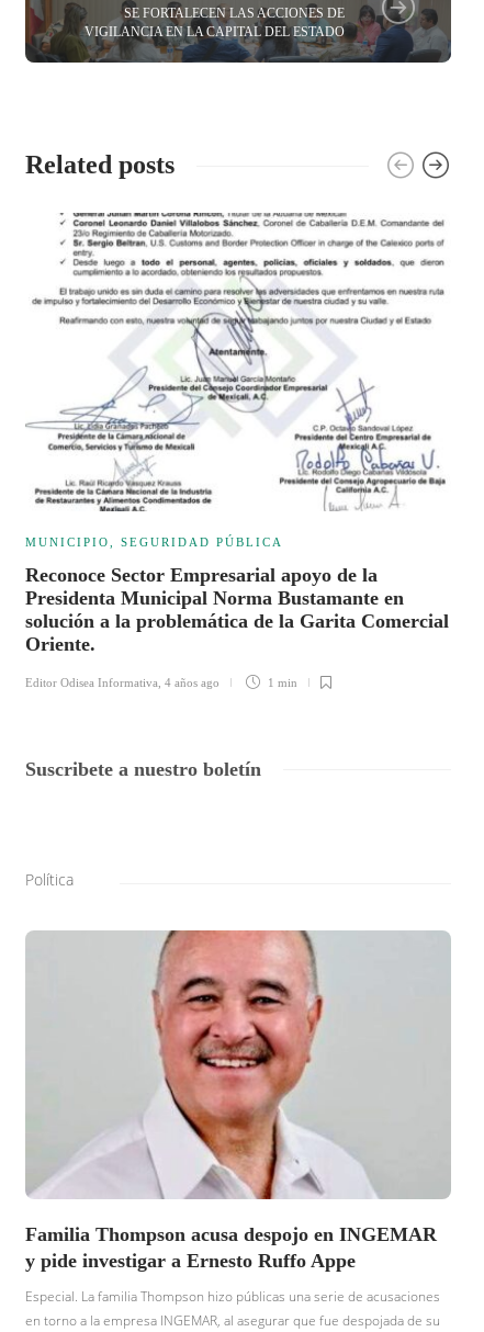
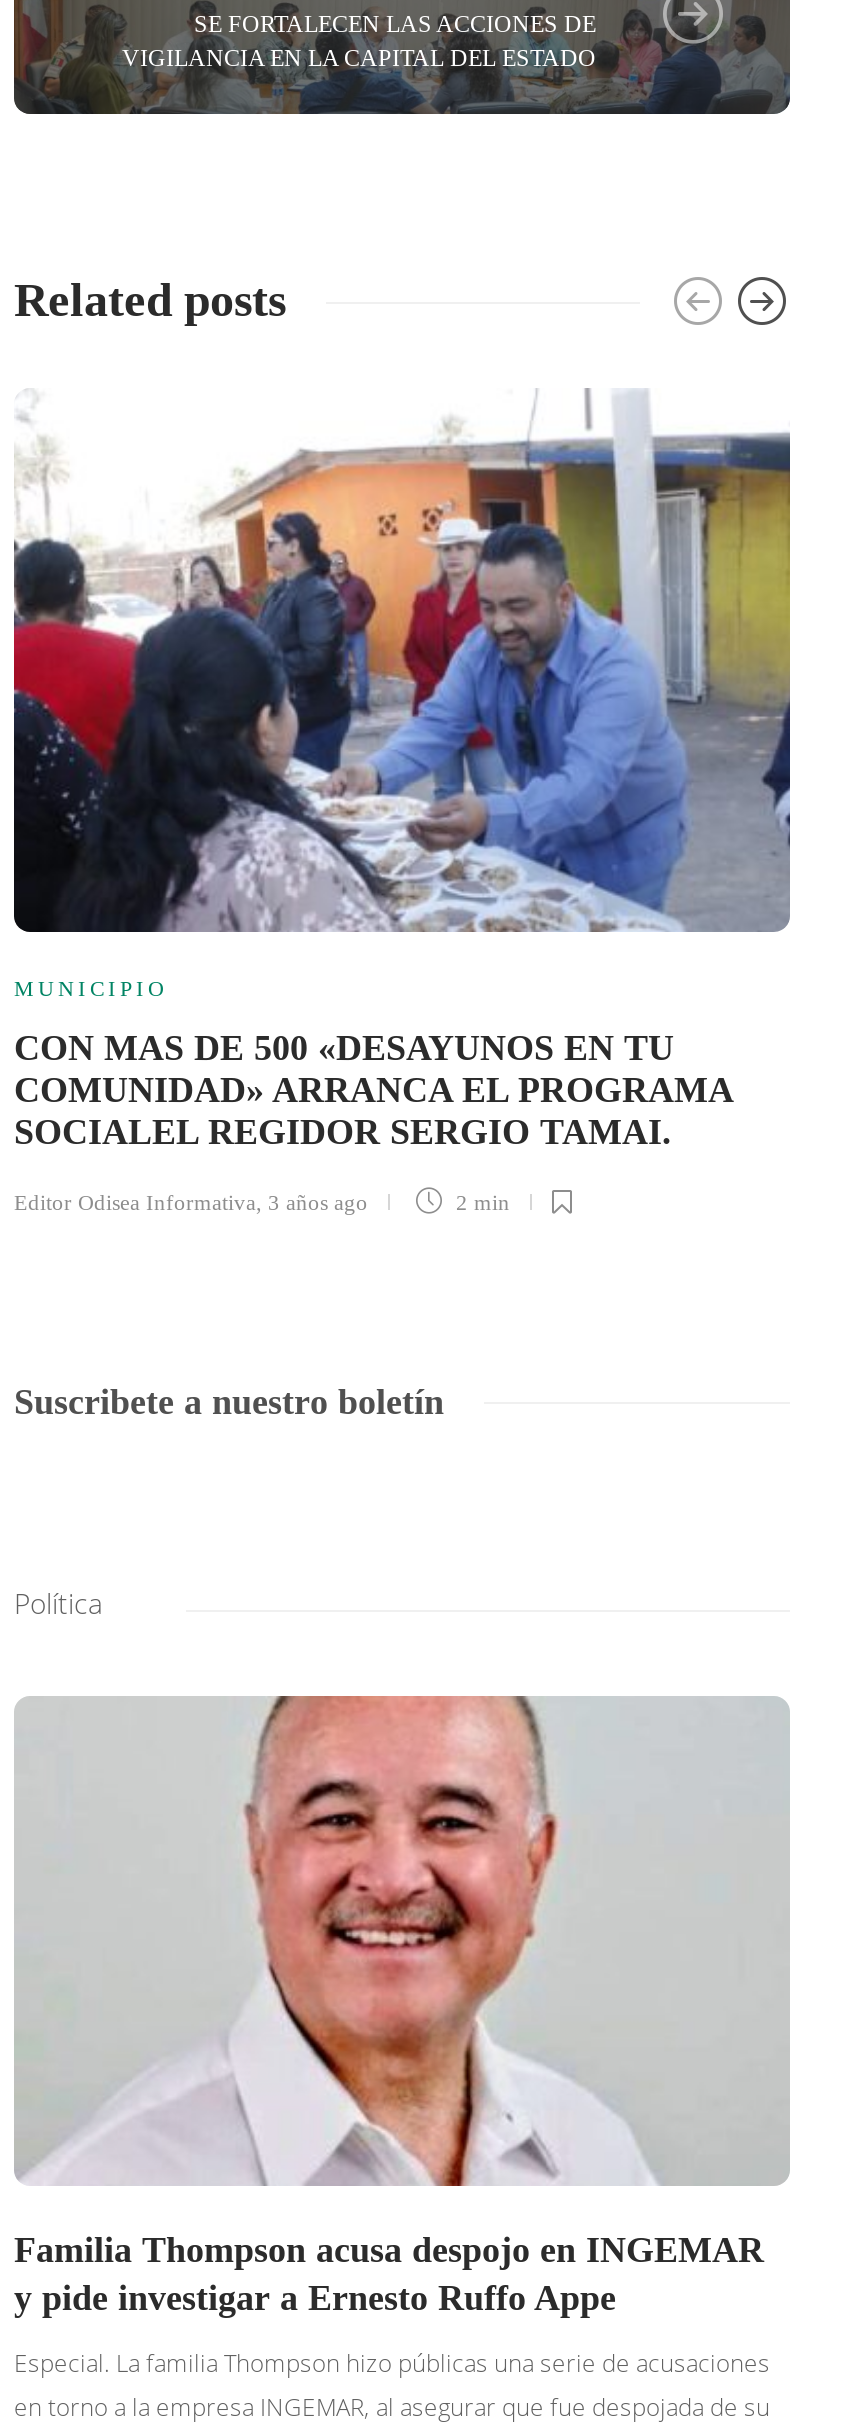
- [image]
- MUNICIPIO, SEGURIDAD PÚBLICA
+ [image]
+ MUNICIPIO

- Reconoce Sector Empresarial apoyo de la
- Presidenta Municipal Norma Bustamante en
- solución a la problemática de la Garita Comercial
- Oriente.
+ CON MAS DE 500 «DESAYUNOS EN TU
+ COMUNIDAD» ARRANCA EL PROGRAMA
+ SOCIALEL REGIDOR SERGIO TAMAI.

- Editor Odisea Informativa, 4 años ago
- 1 min
+ Editor Odisea Informativa, 3 años ago
+ 2 min
